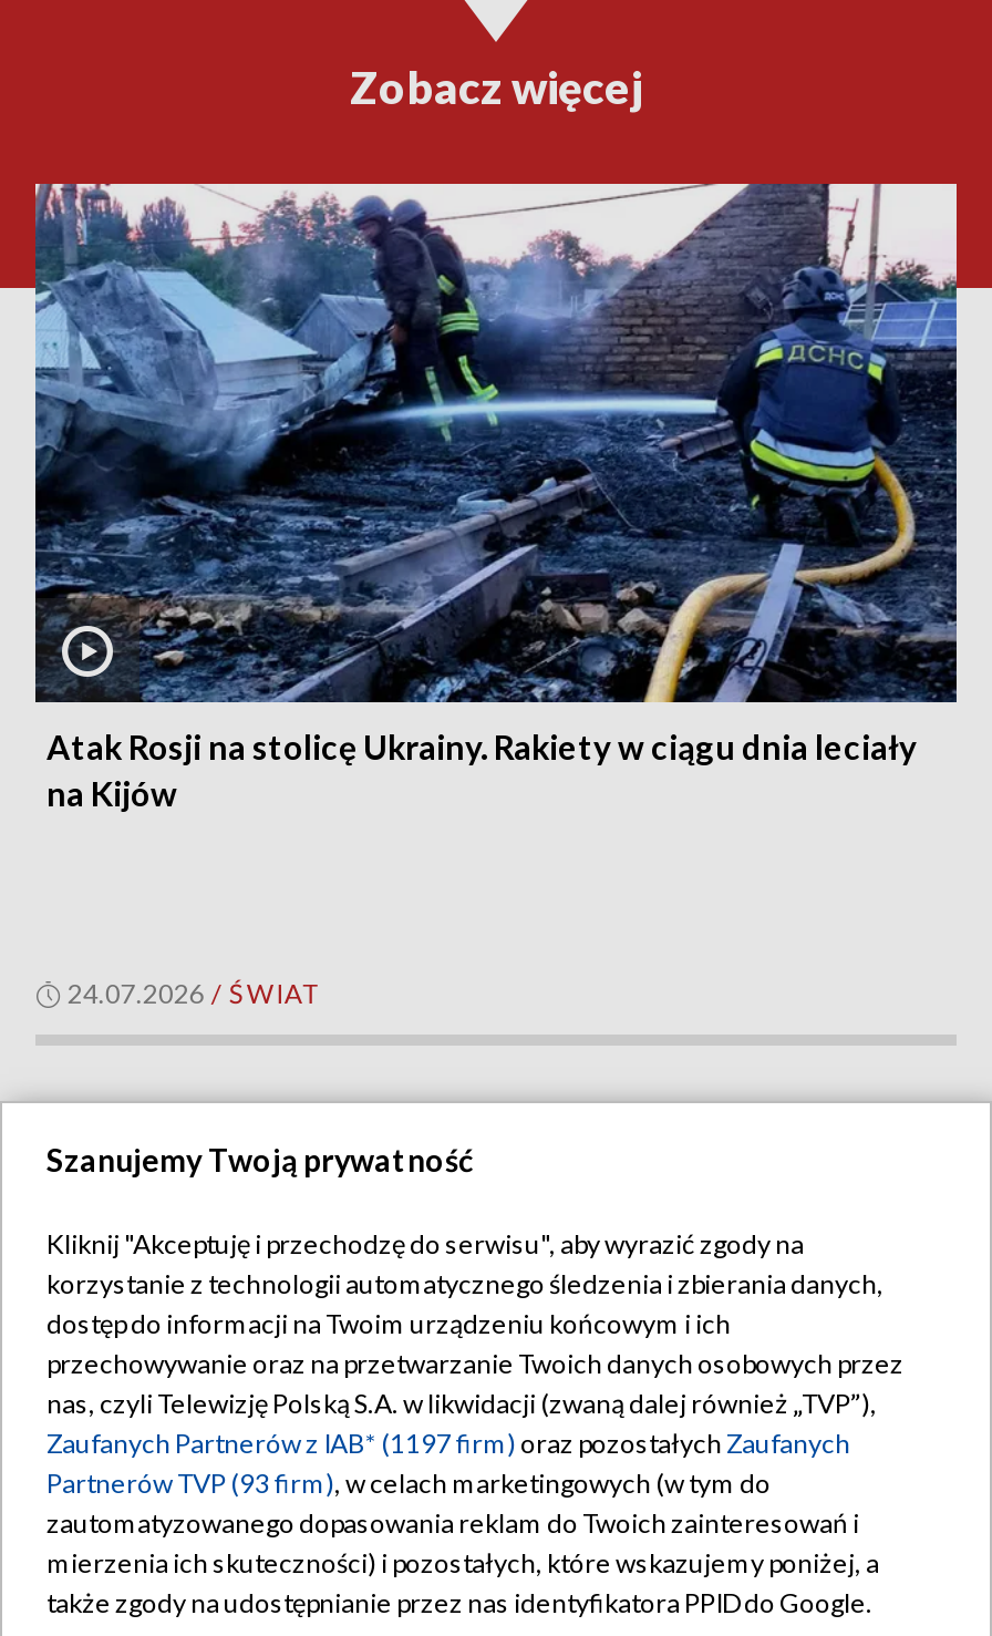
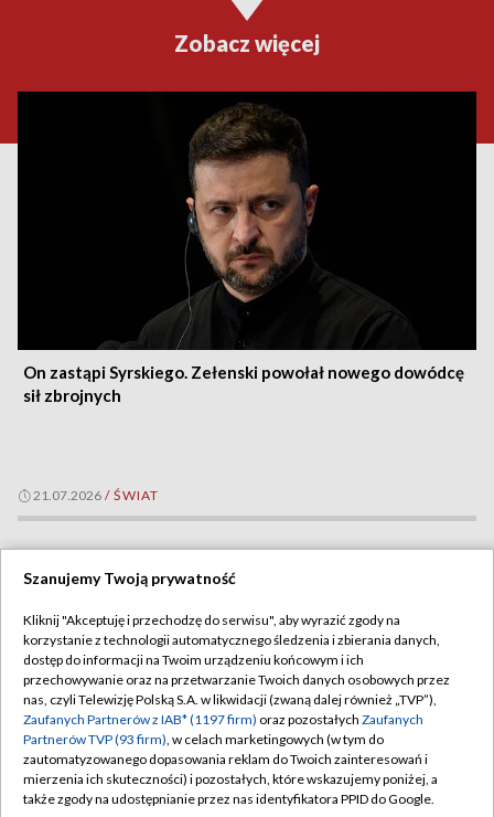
- [image]
- Atak Rosji na stolicę Ukrainy. Rakiety w ciągu dnia leciały
- na Kijów
+ [image]
+ On zastąpi Syrskiego. Zełenski powołał nowego dowódcę
+ sił zbrojnych

- 24.07.2026 / ŚWIAT
+ 21.07.2026 / ŚWIAT
